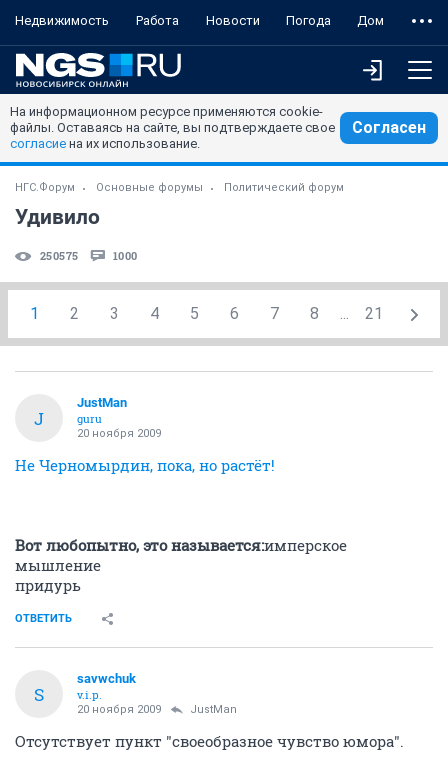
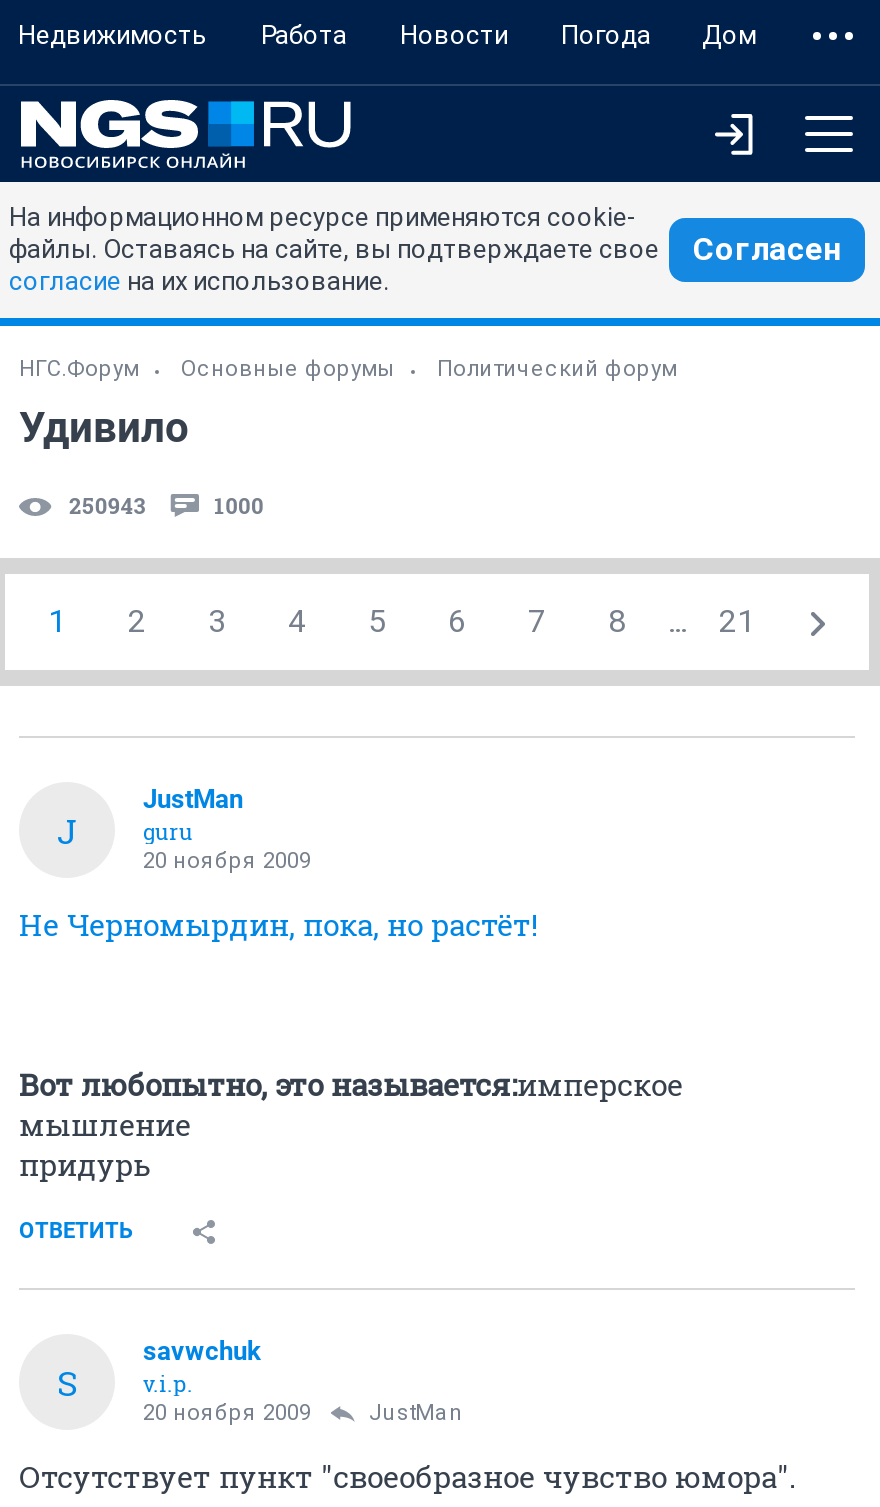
- 250575
+ 250943
